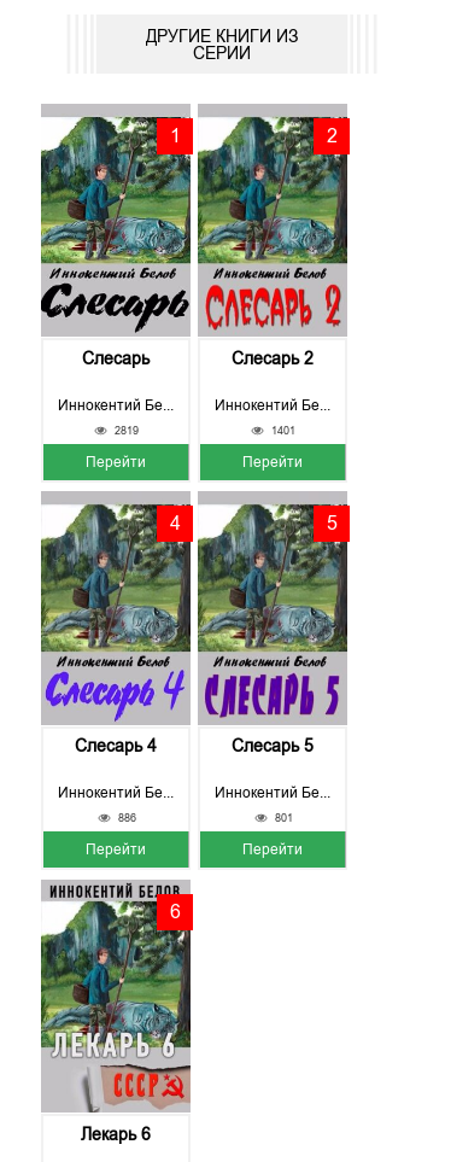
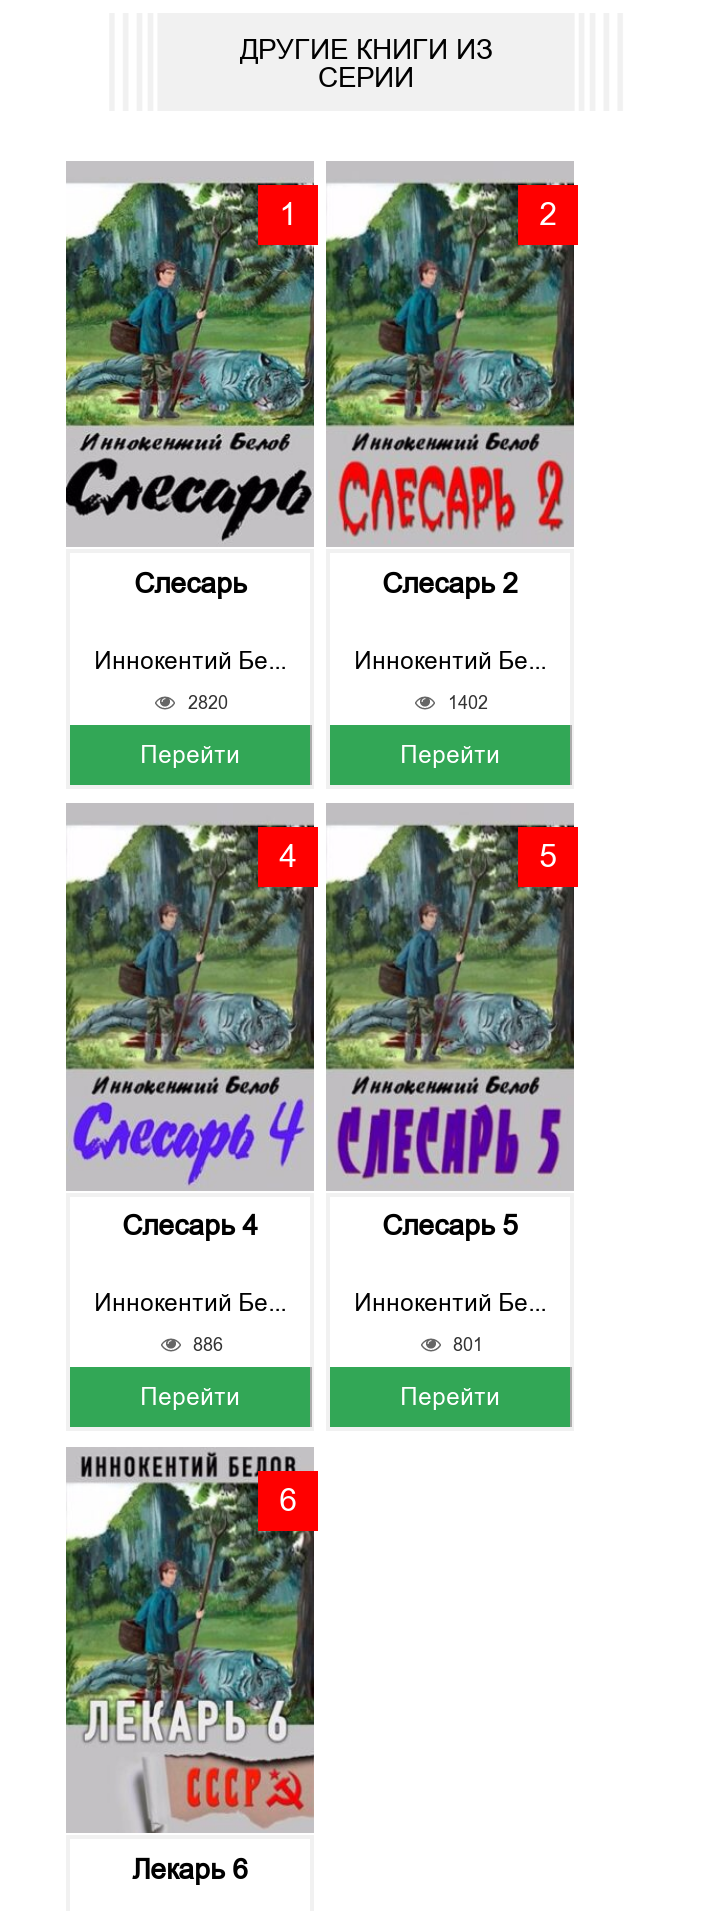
- 2819
+ 2820

- 1401
+ 1402
